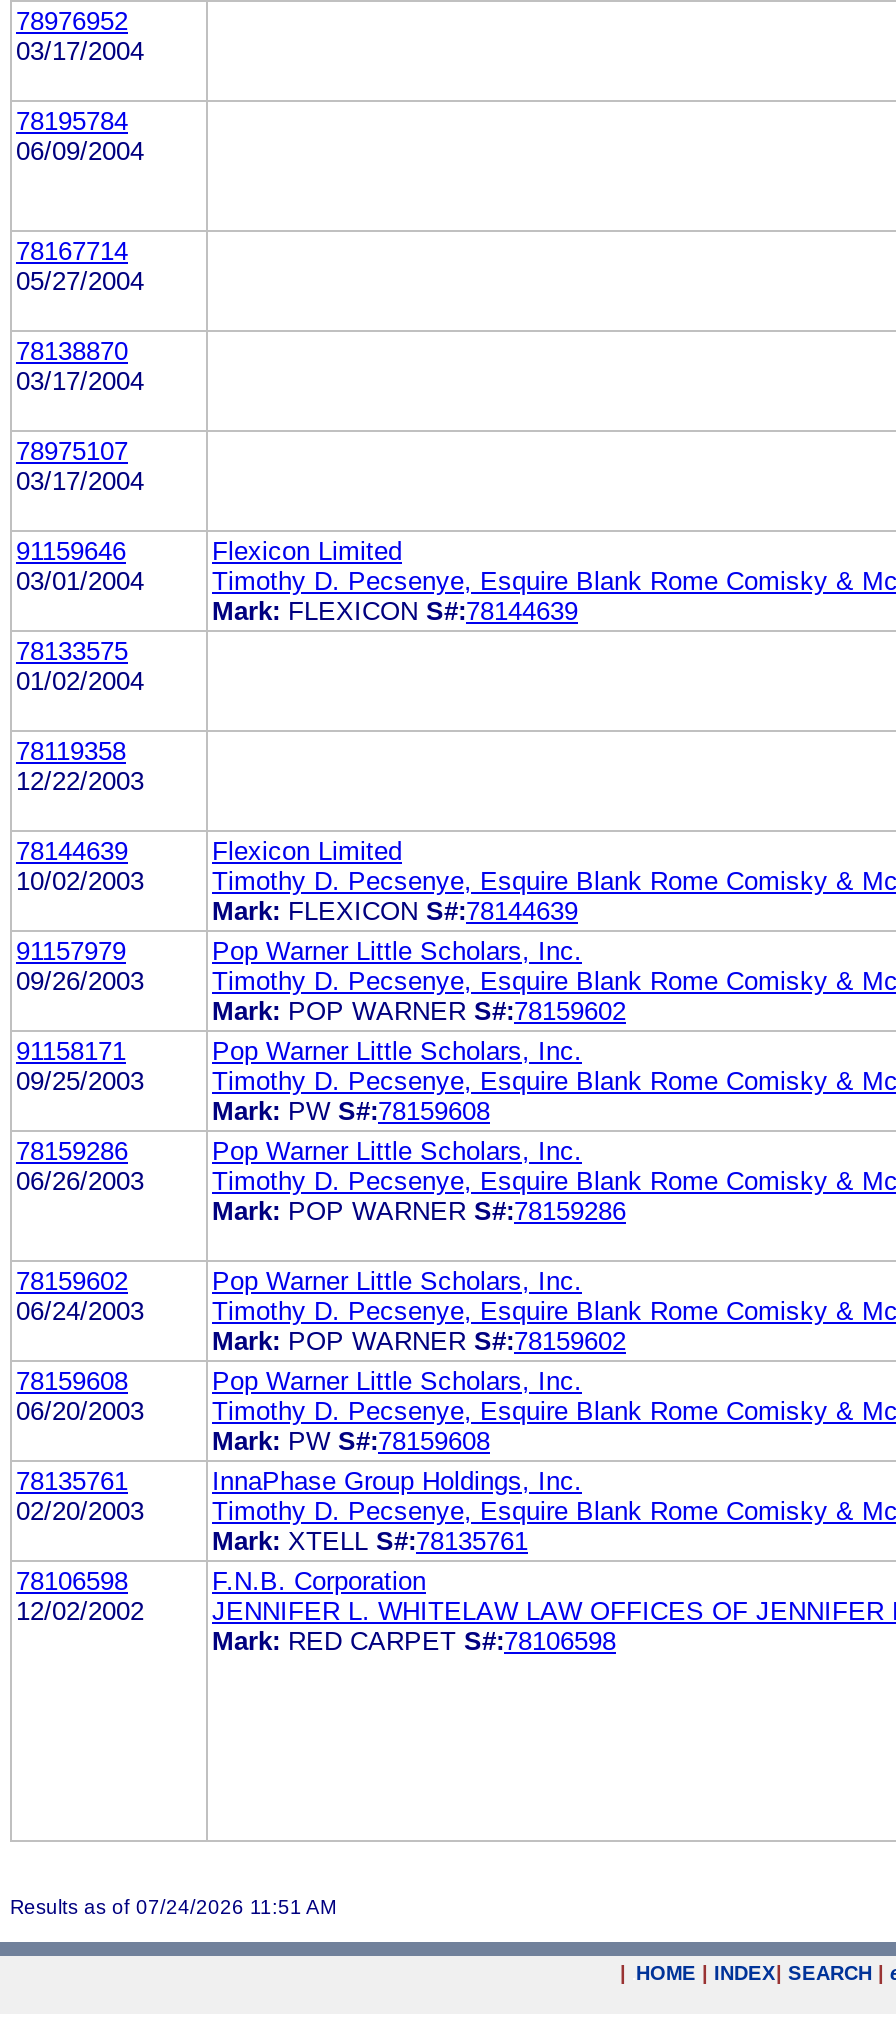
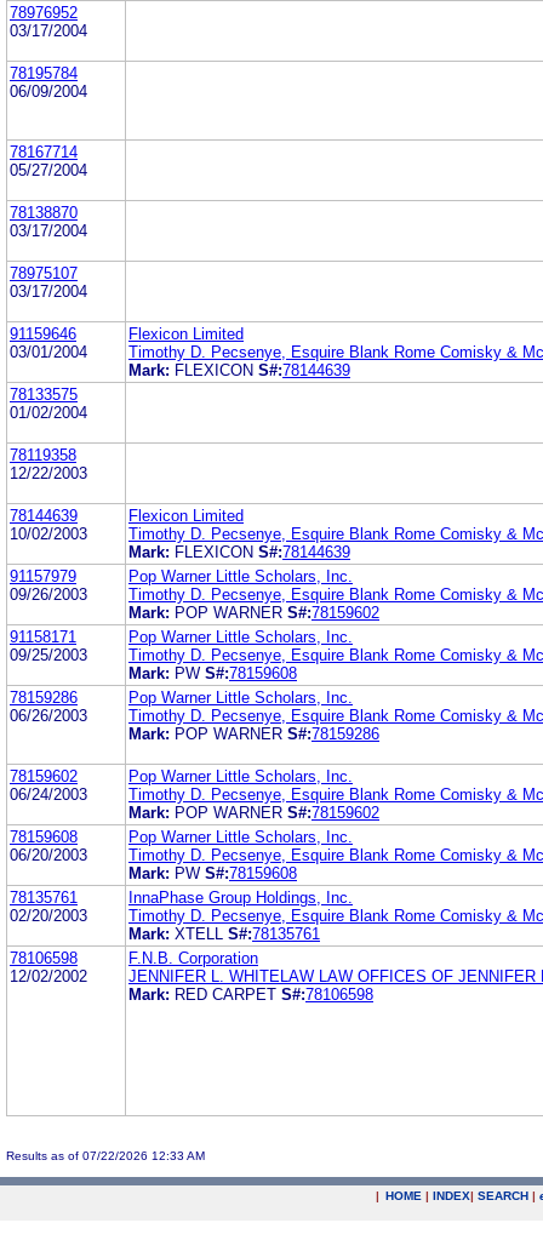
- Results as of 07/24/2026 11:51 AM
+ Results as of 07/22/2026 12:33 AM
